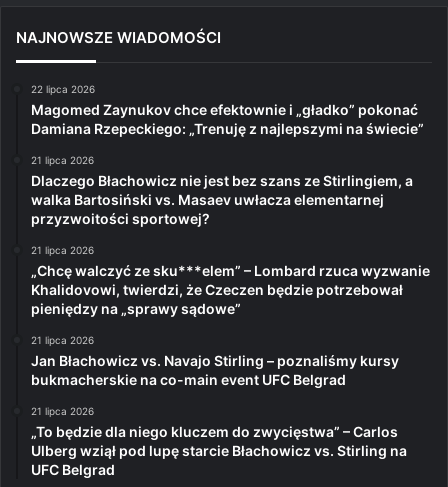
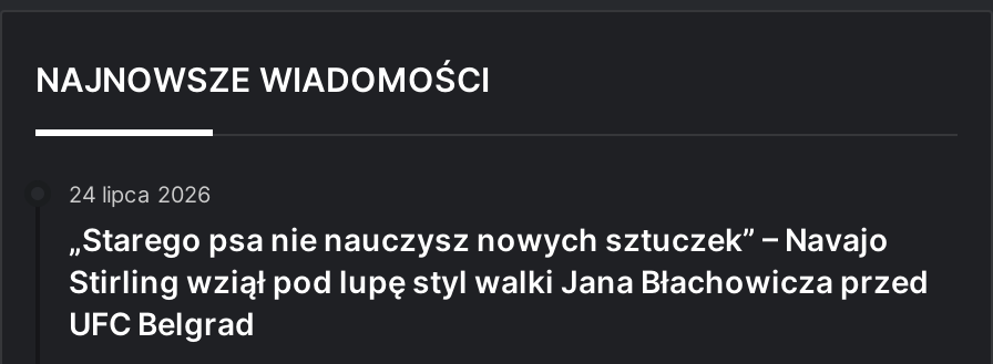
- 22 lipca 2026
- Magomed Zaynukov chce efektownie i „gładko” pokonać
- Damiana Rzepeckiego: „Trenuję z najlepszymi na świecie”
- 21 lipca 2026
- Dlaczego Błachowicz nie jest bez szans ze Stirlingiem, a
- walka Bartosiński vs. Masaev uwłacza elementarnej
- przyzwoitości sportowej?
- 21 lipca 2026
- „Chcę walczyć ze sku***elem” – Lombard rzuca wyzwanie
- Khalidovowi, twierdzi, że Czeczen będzie potrzebował
- pieniędzy na „sprawy sądowe”
- 21 lipca 2026
- Jan Błachowicz vs. Navajo Stirling – poznaliśmy kursy
- bukmacherskie na co-main event UFC Belgrad
- 21 lipca 2026
- „To będzie dla niego kluczem do zwycięstwa” – Carlos
- Ulberg wziął pod lupę starcie Błachowicz vs. Stirling na
+ 24 lipca 2026
+ „Starego psa nie nauczysz nowych sztuczek” – Navajo
+ Stirling wziął pod lupę styl walki Jana Błachowicza przed
